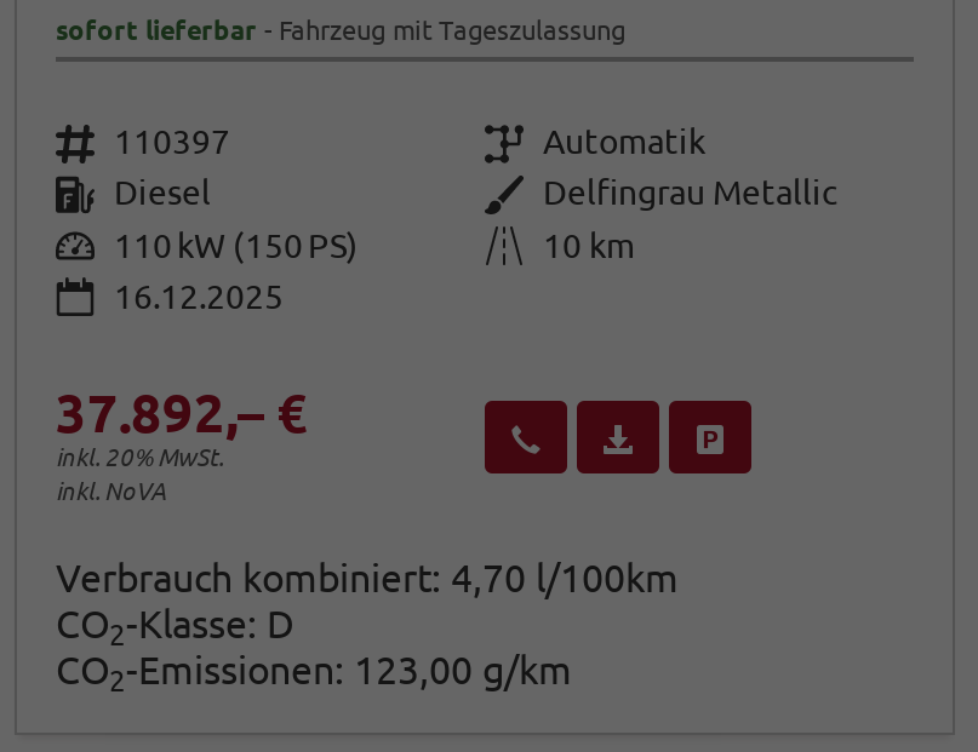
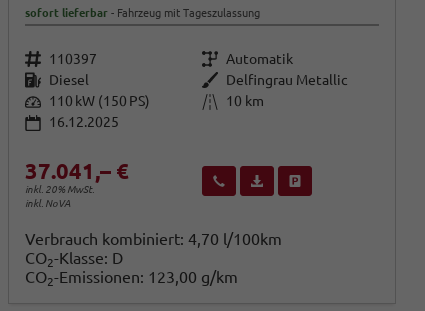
- 37.892,– €
+ 37.041,– €
